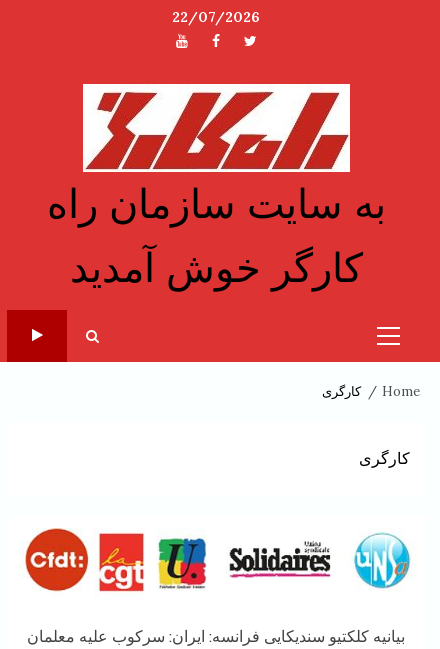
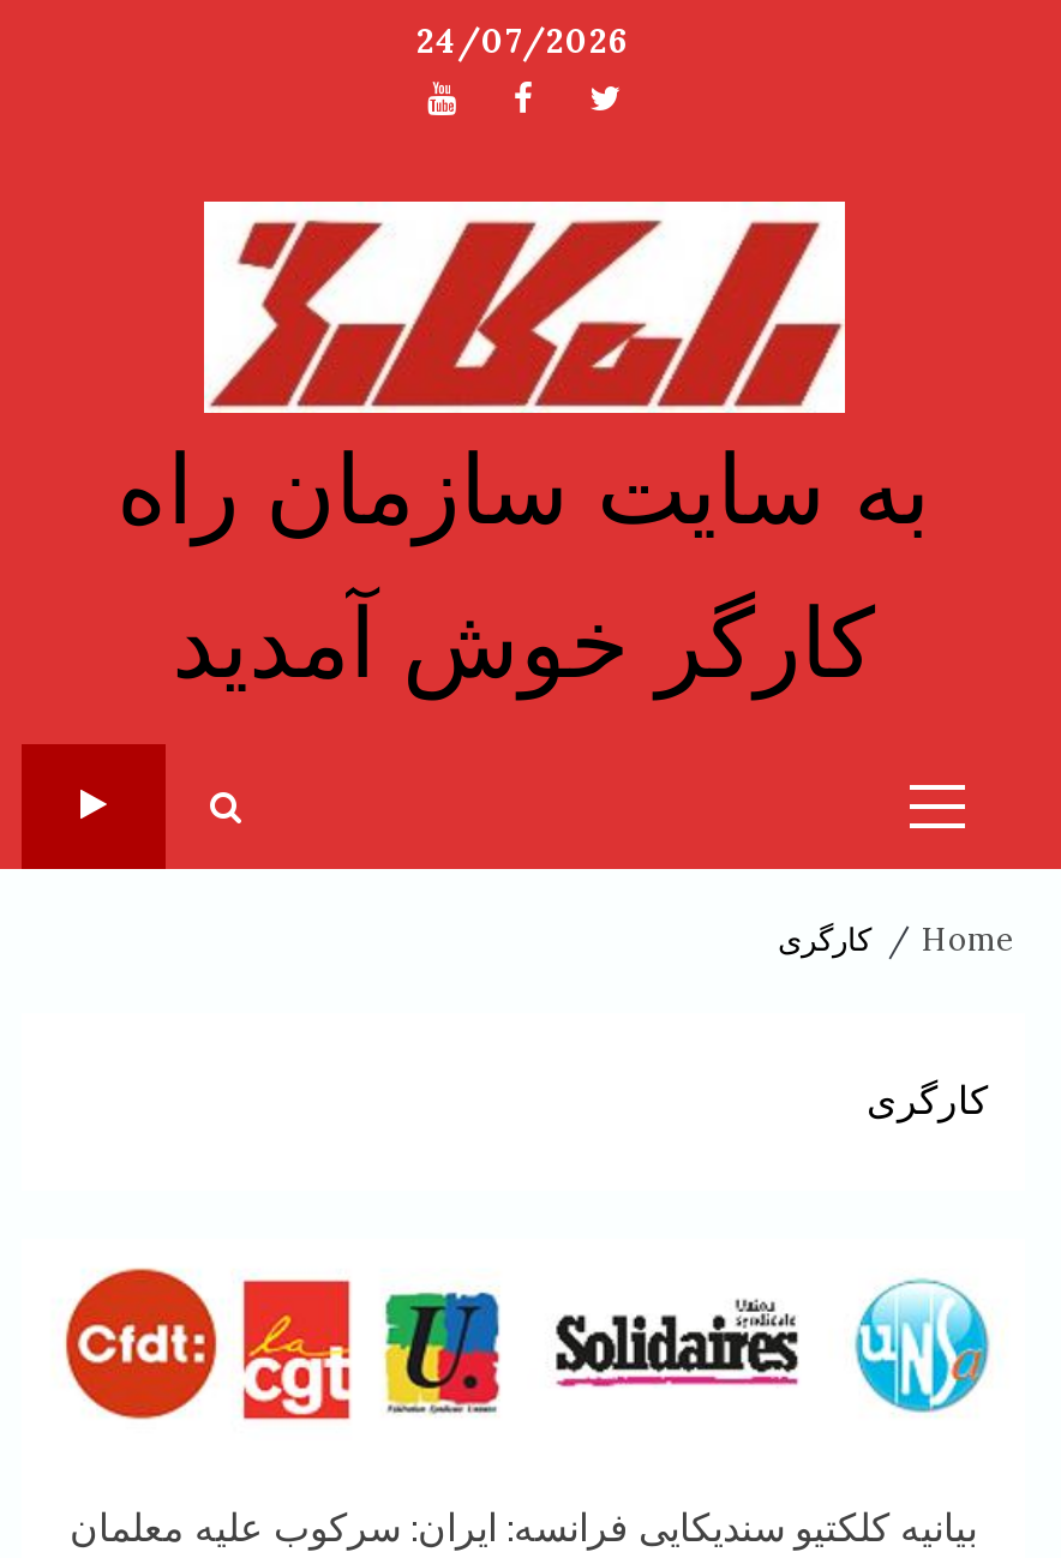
- 22/07/2026
+ 24/07/2026
